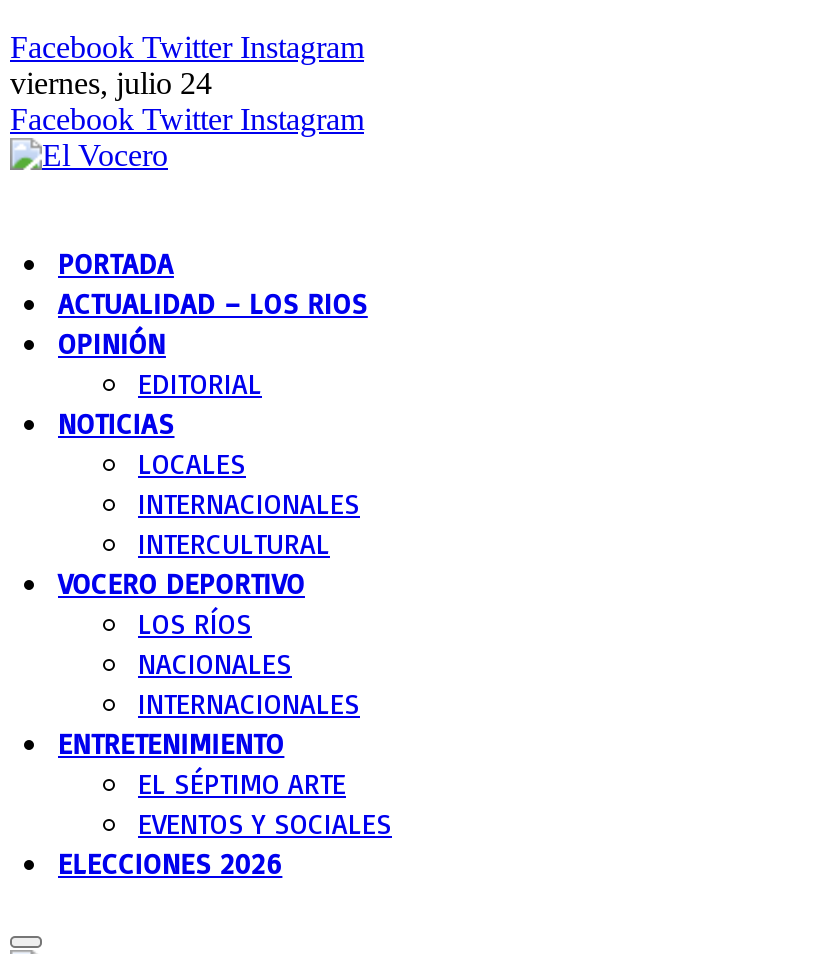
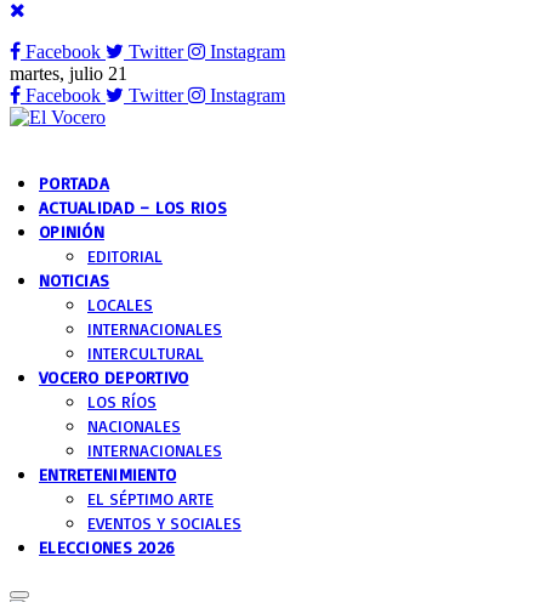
- Facebook Twitter Instagram
- viernes, julio 24
- Facebook Twitter Instagram
+ Facebook
+ Twitter
+ Instagram
+ martes, julio 21
+ Facebook
+ Twitter
+ Instagram
